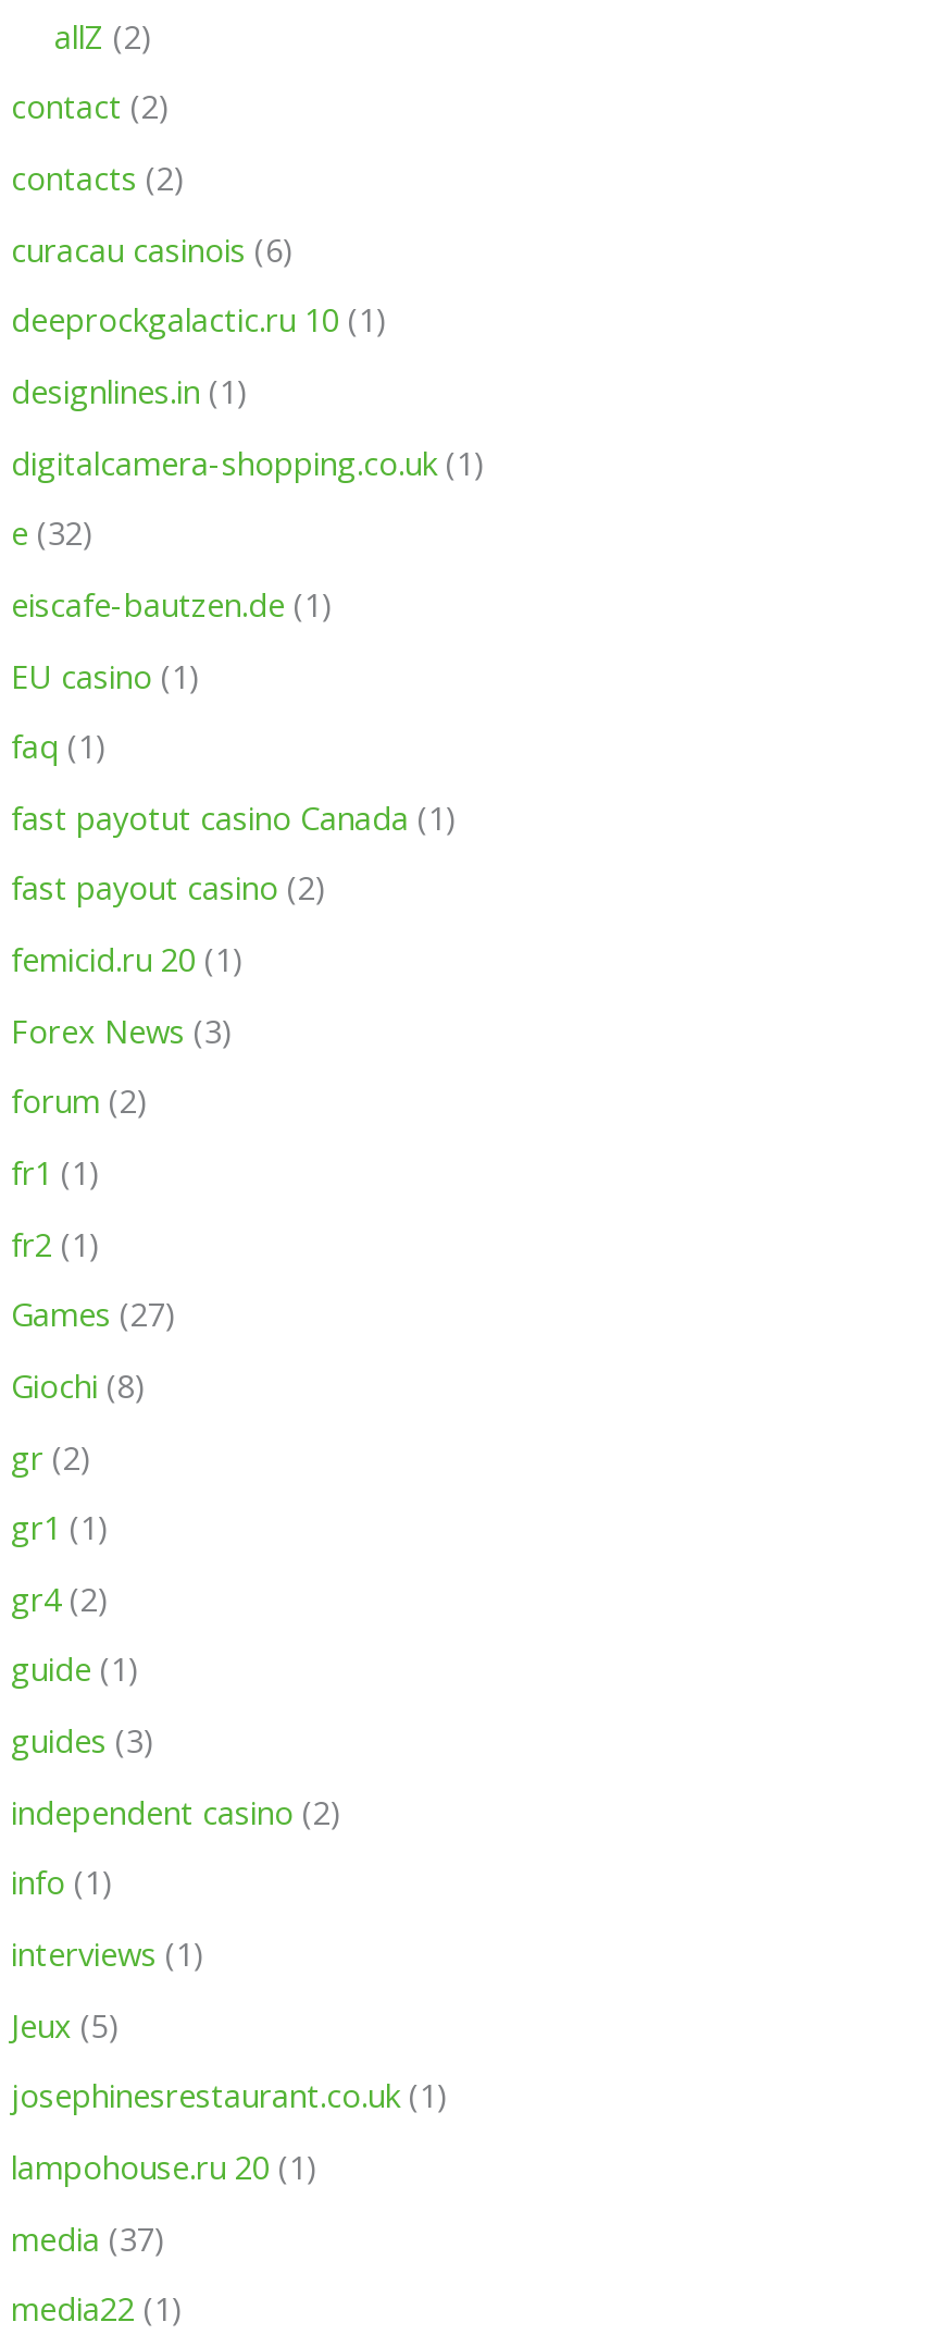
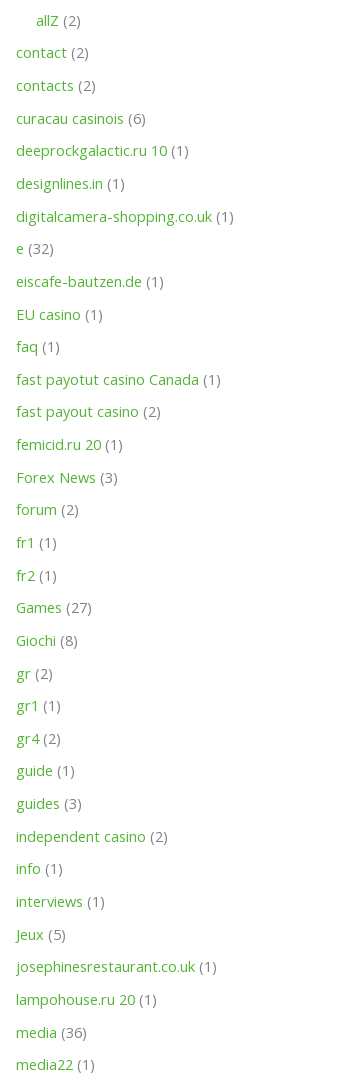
- media (37)
+ media (36)
